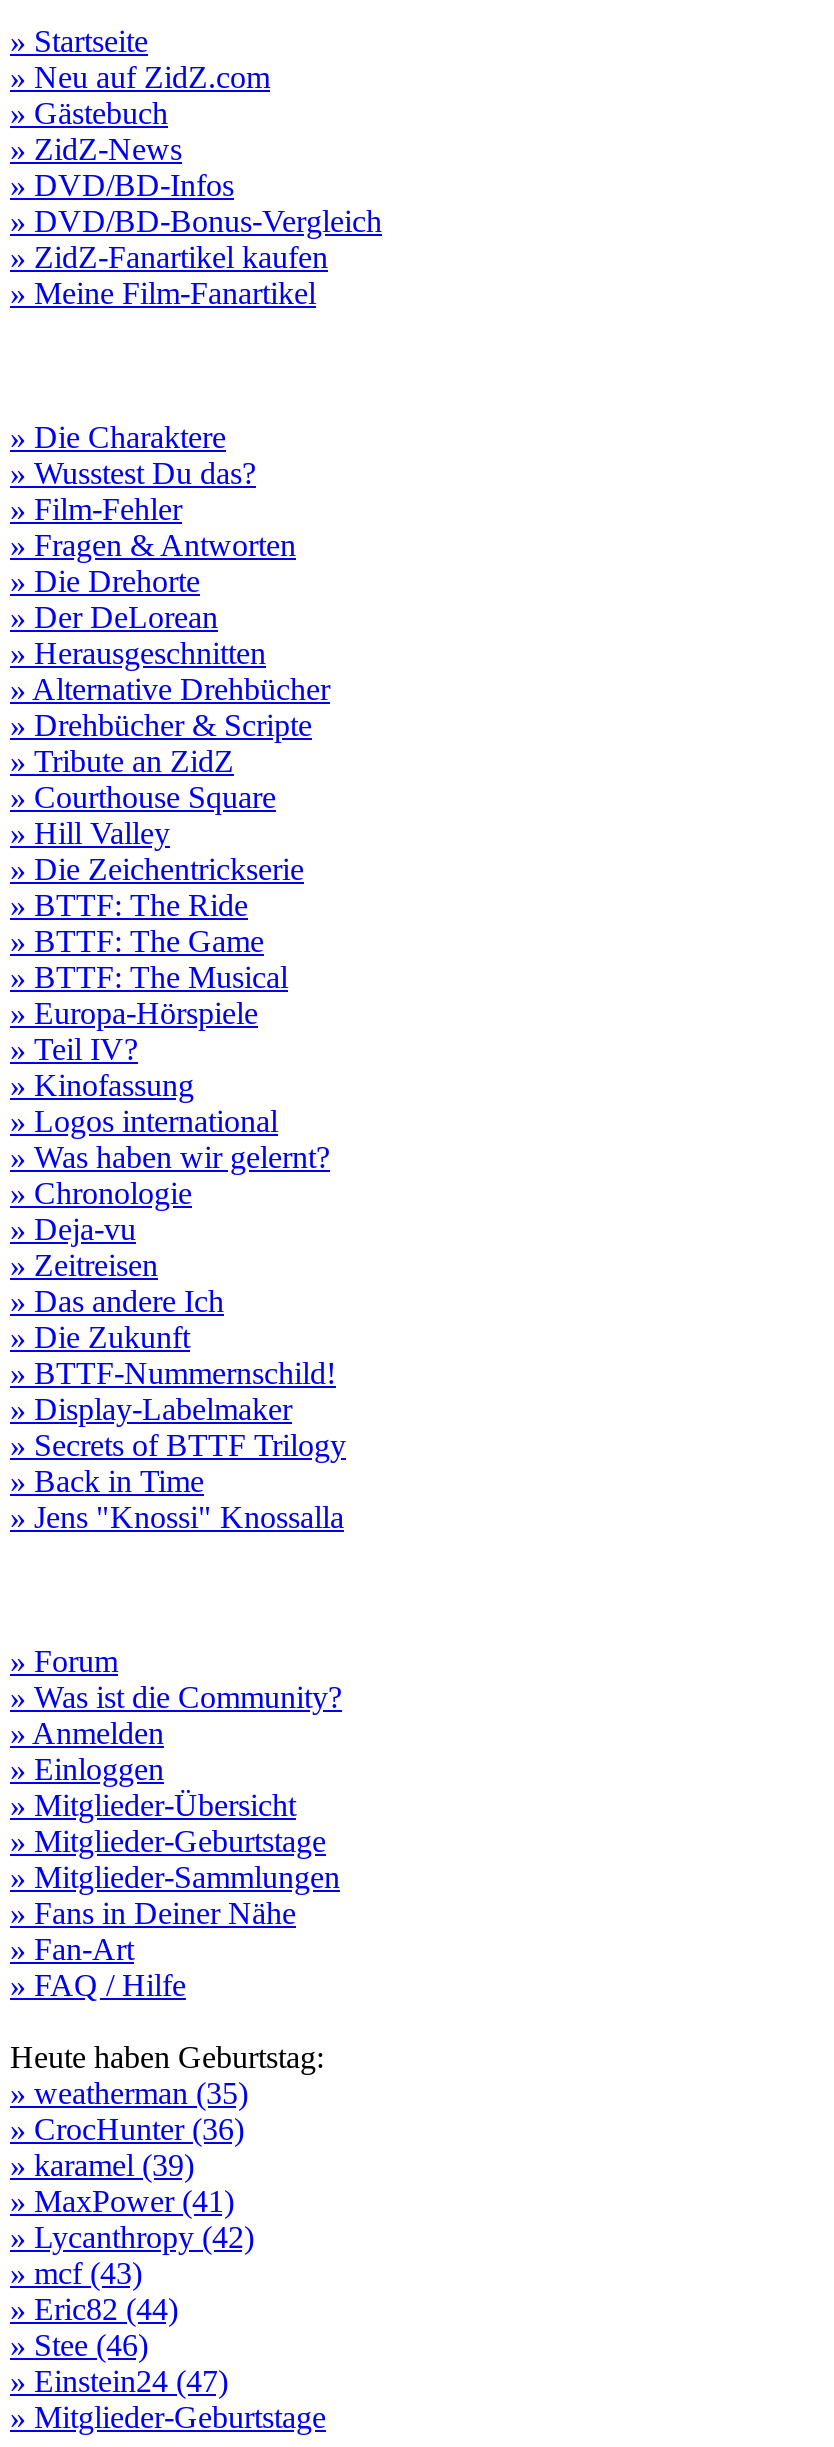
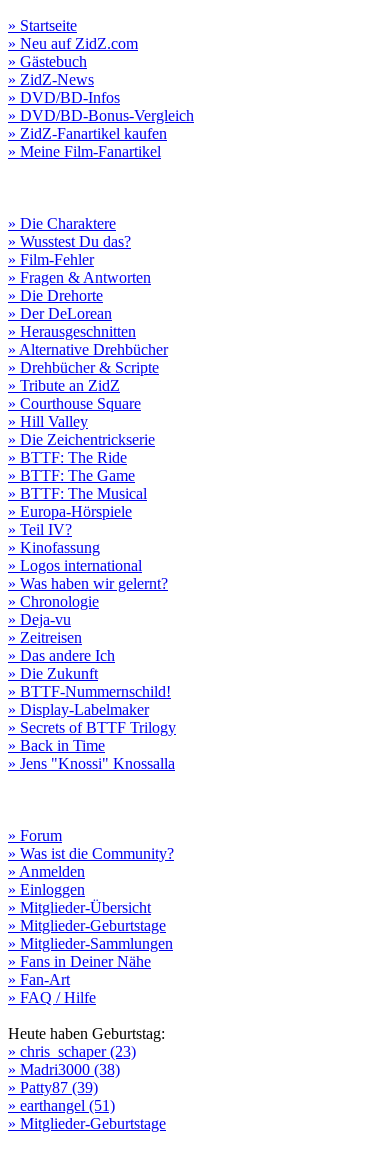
- » weatherman (35)
- » CrocHunter (36)
- » karamel (39)
- » MaxPower (41)
- » Lycanthropy (42)
- » mcf (43)
- » Eric82 (44)
- » Stee (46)
- » Einstein24 (47)
+ » chris_schaper (23)
+ » Madri3000 (38)
+ » Patty87 (39)
+ » earthangel (51)
